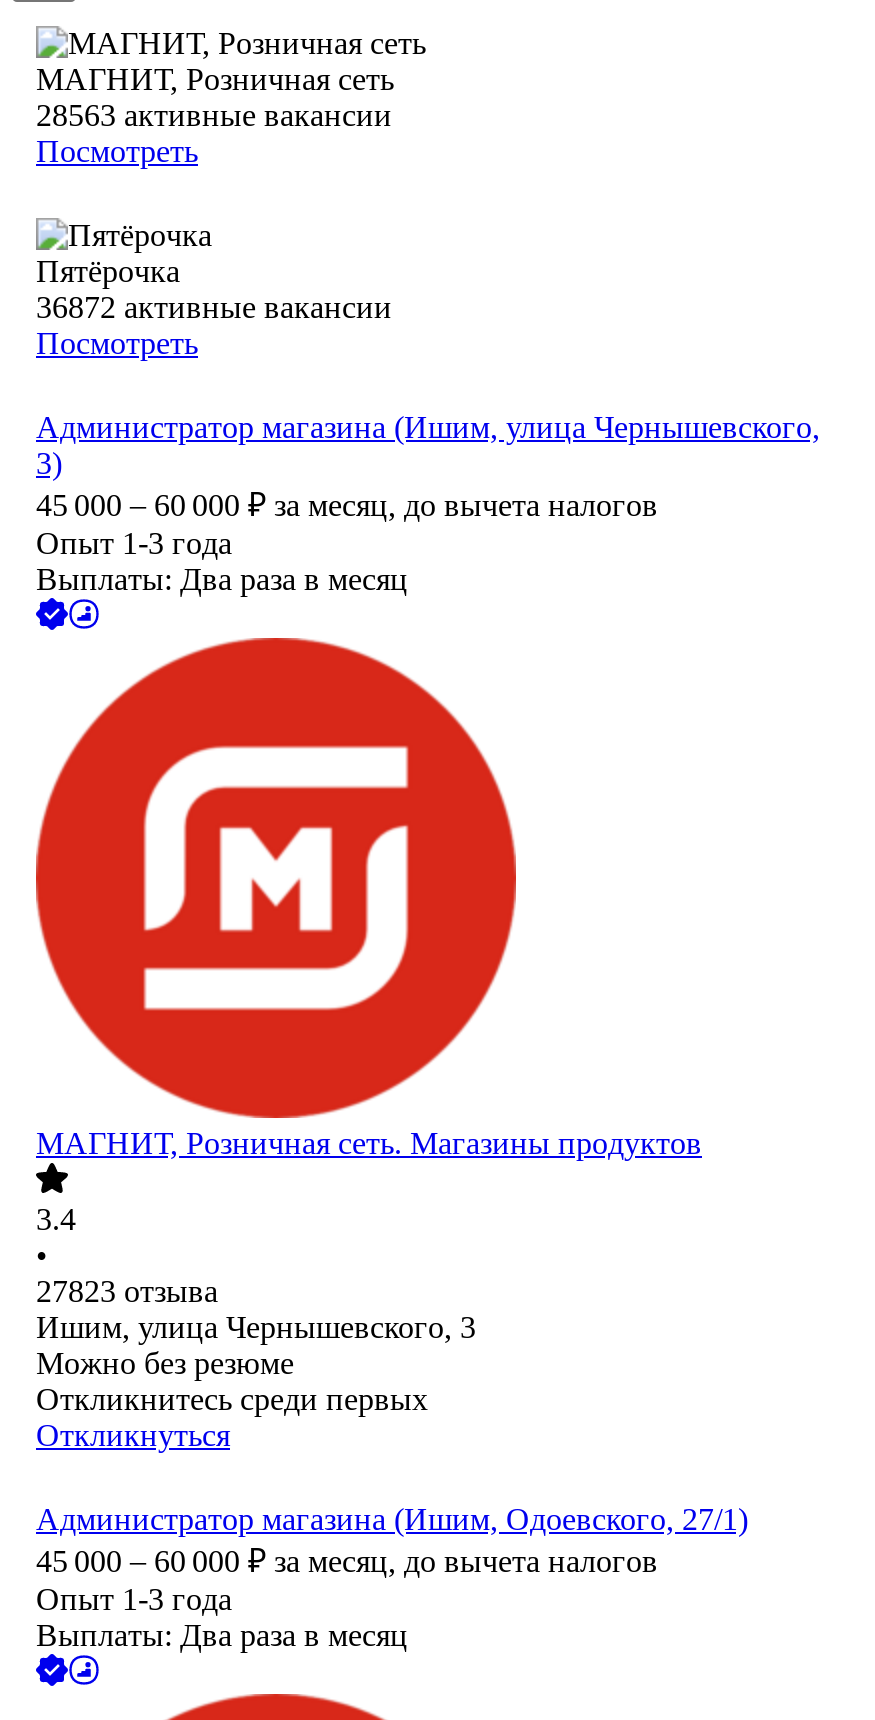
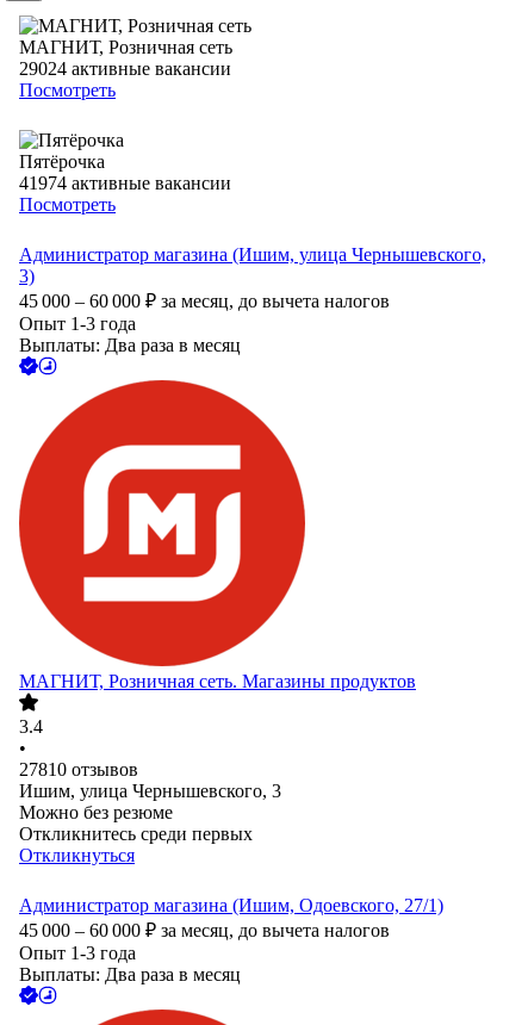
- 28563 активные вакансии
+ 29024 активные вакансии

- 36872 активные вакансии
+ 41974 активные вакансии

- 27823 отзыва
+ 27810 отзывов
